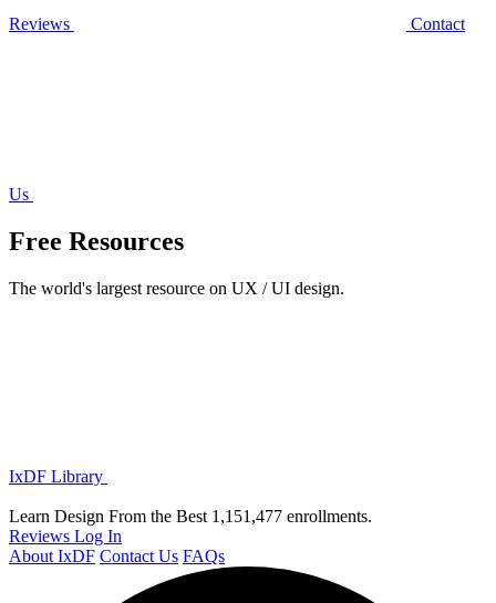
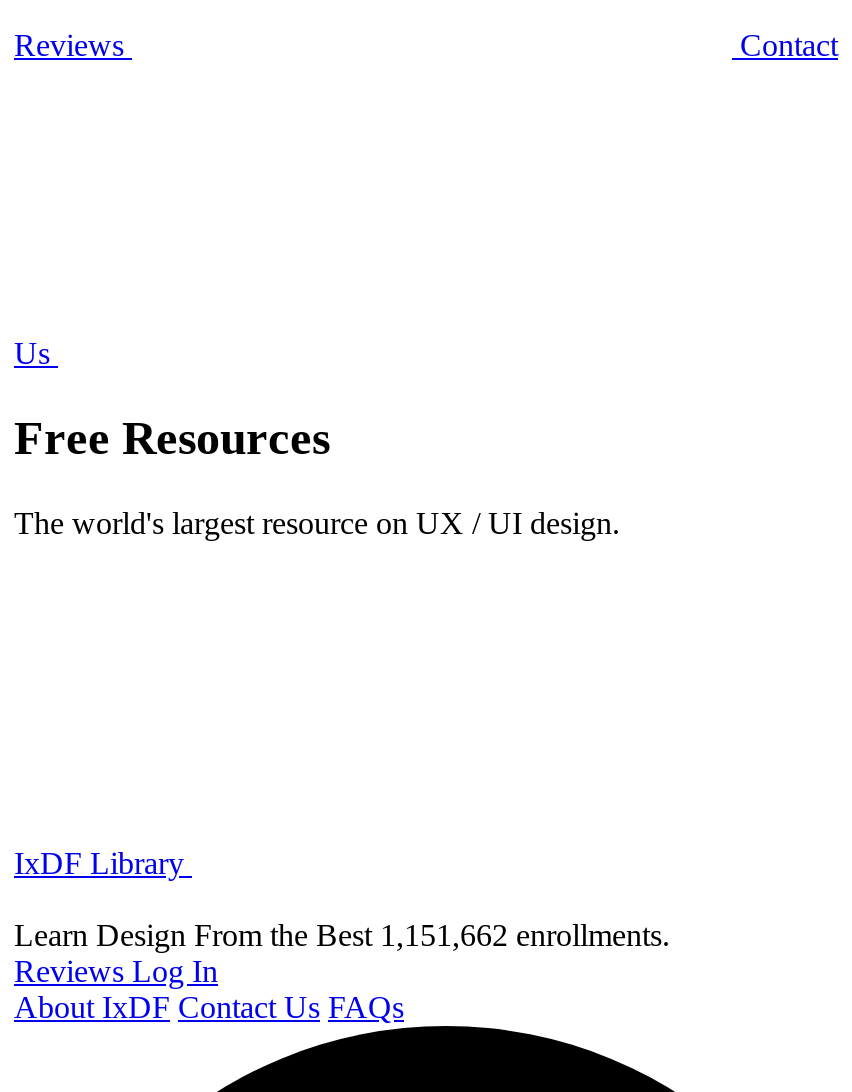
- Learn Design From the Best 1,151,477 enrollments.
+ Learn Design From the Best 1,151,662 enrollments.
